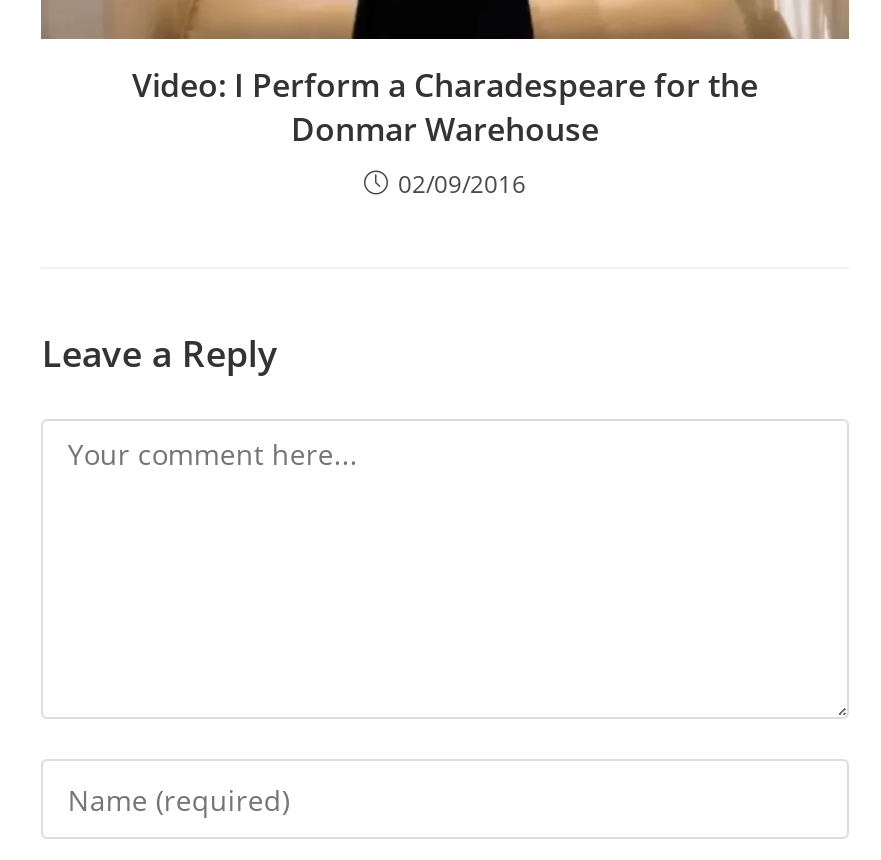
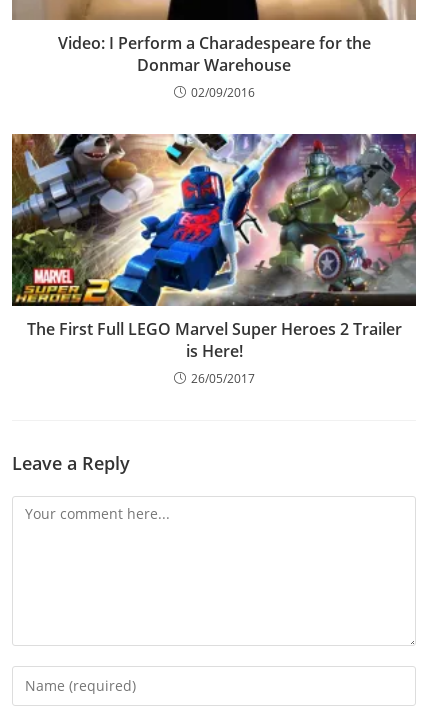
+ [image]
+ The First Full LEGO Marvel Super Heroes 2 Trailer
+ is Here!
+ 26/05/2017
